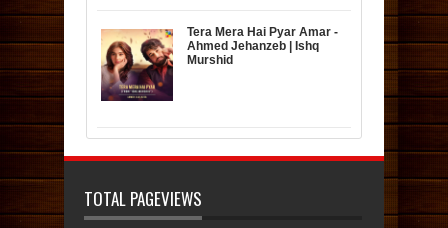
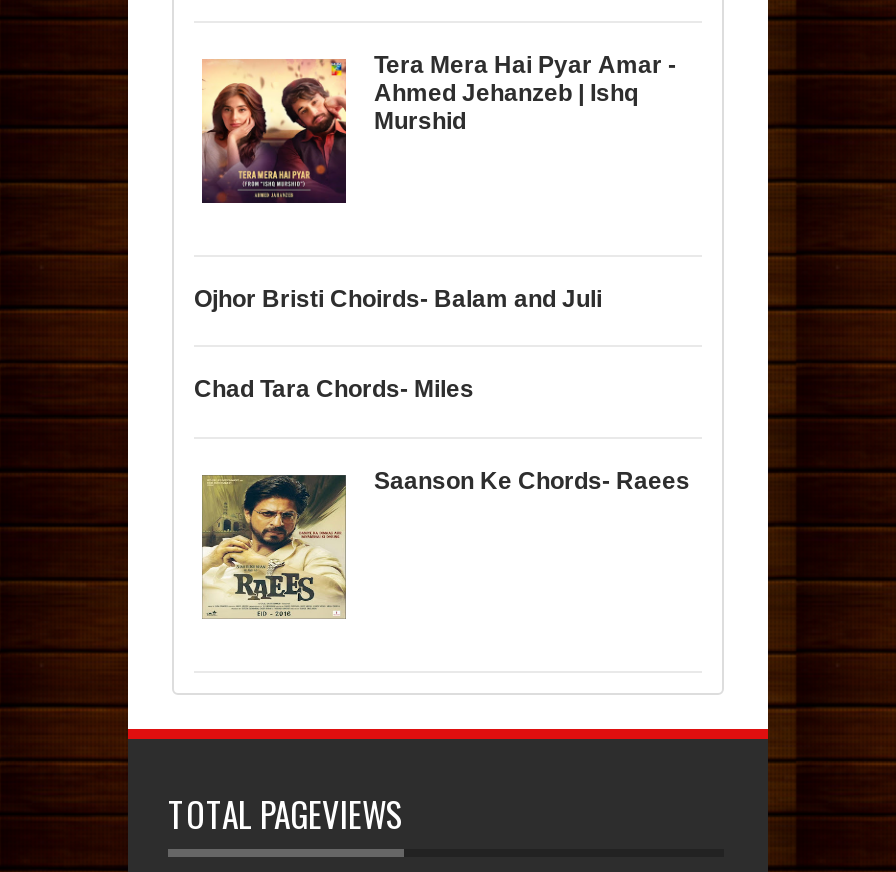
+ [image]
+ Ojhor Bristi Choirds- Balam and Juli
+ Chad Tara Chords- Miles
+ Saanson Ke Chords- Raees
